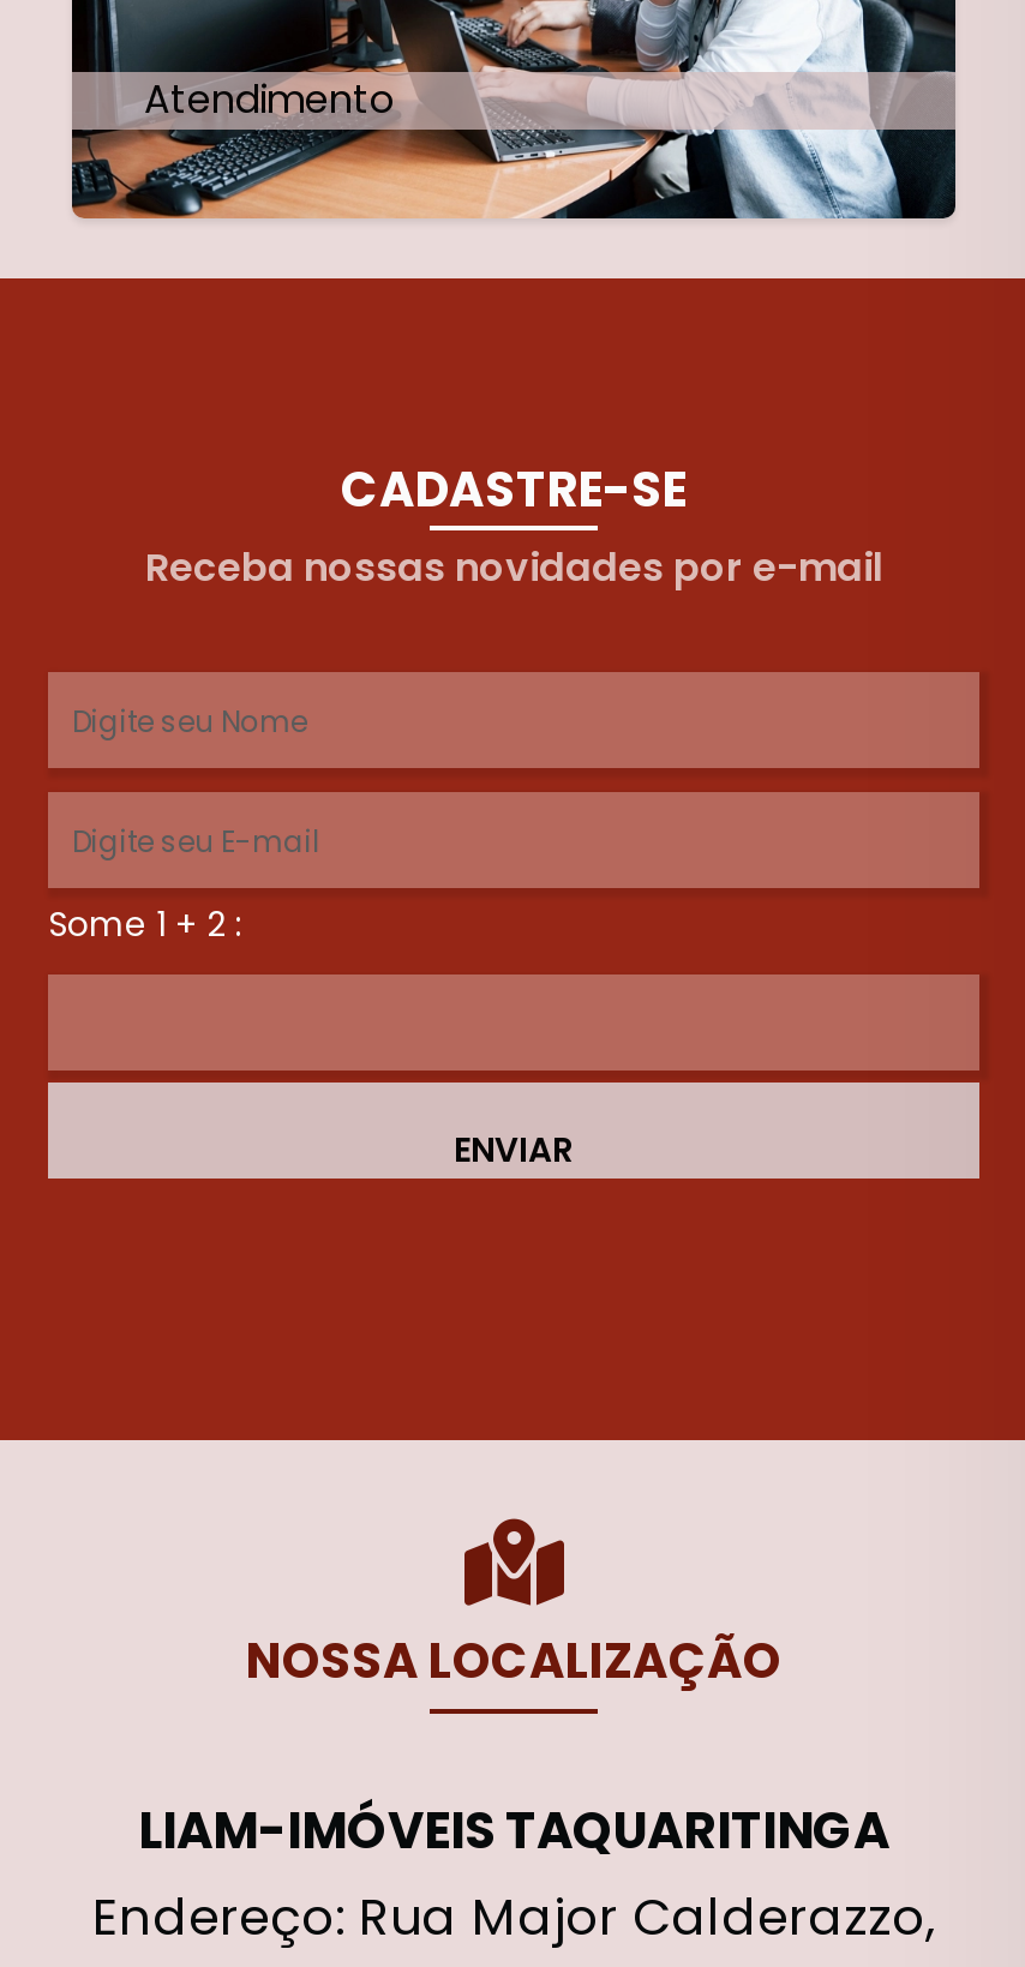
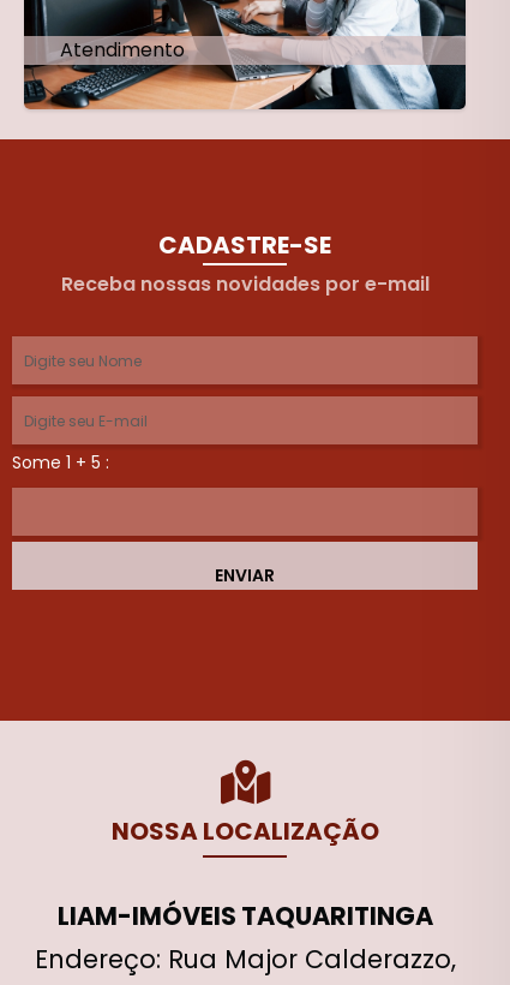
- Some 1 + 2 :
+ Some 1 + 5 :
